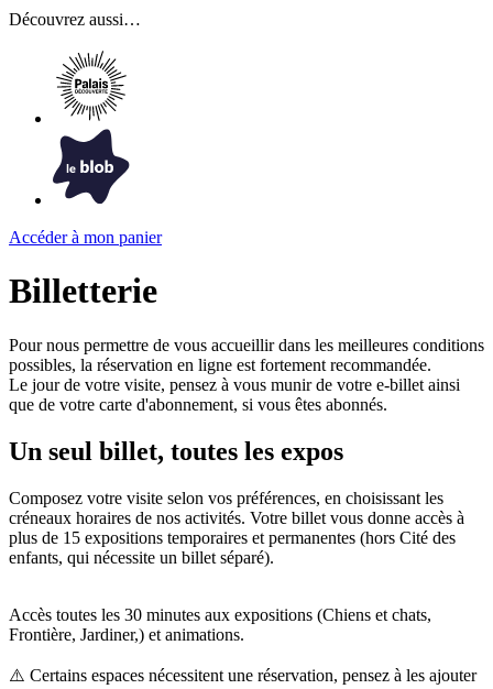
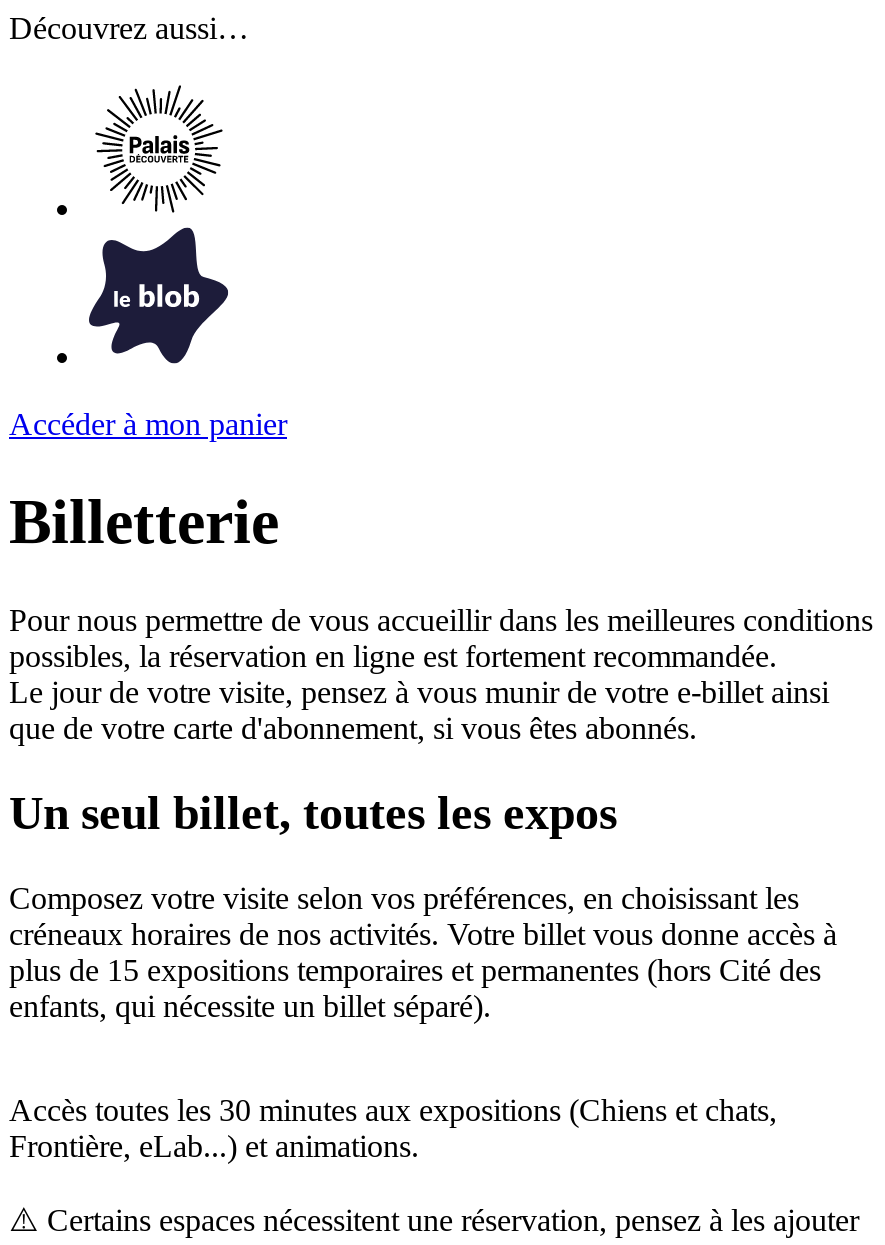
- Frontière, Jardiner,) et animations.
+ Frontière, eLab...) et animations.
